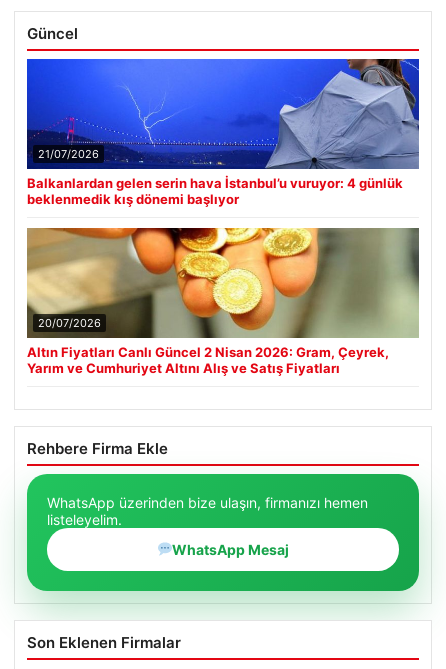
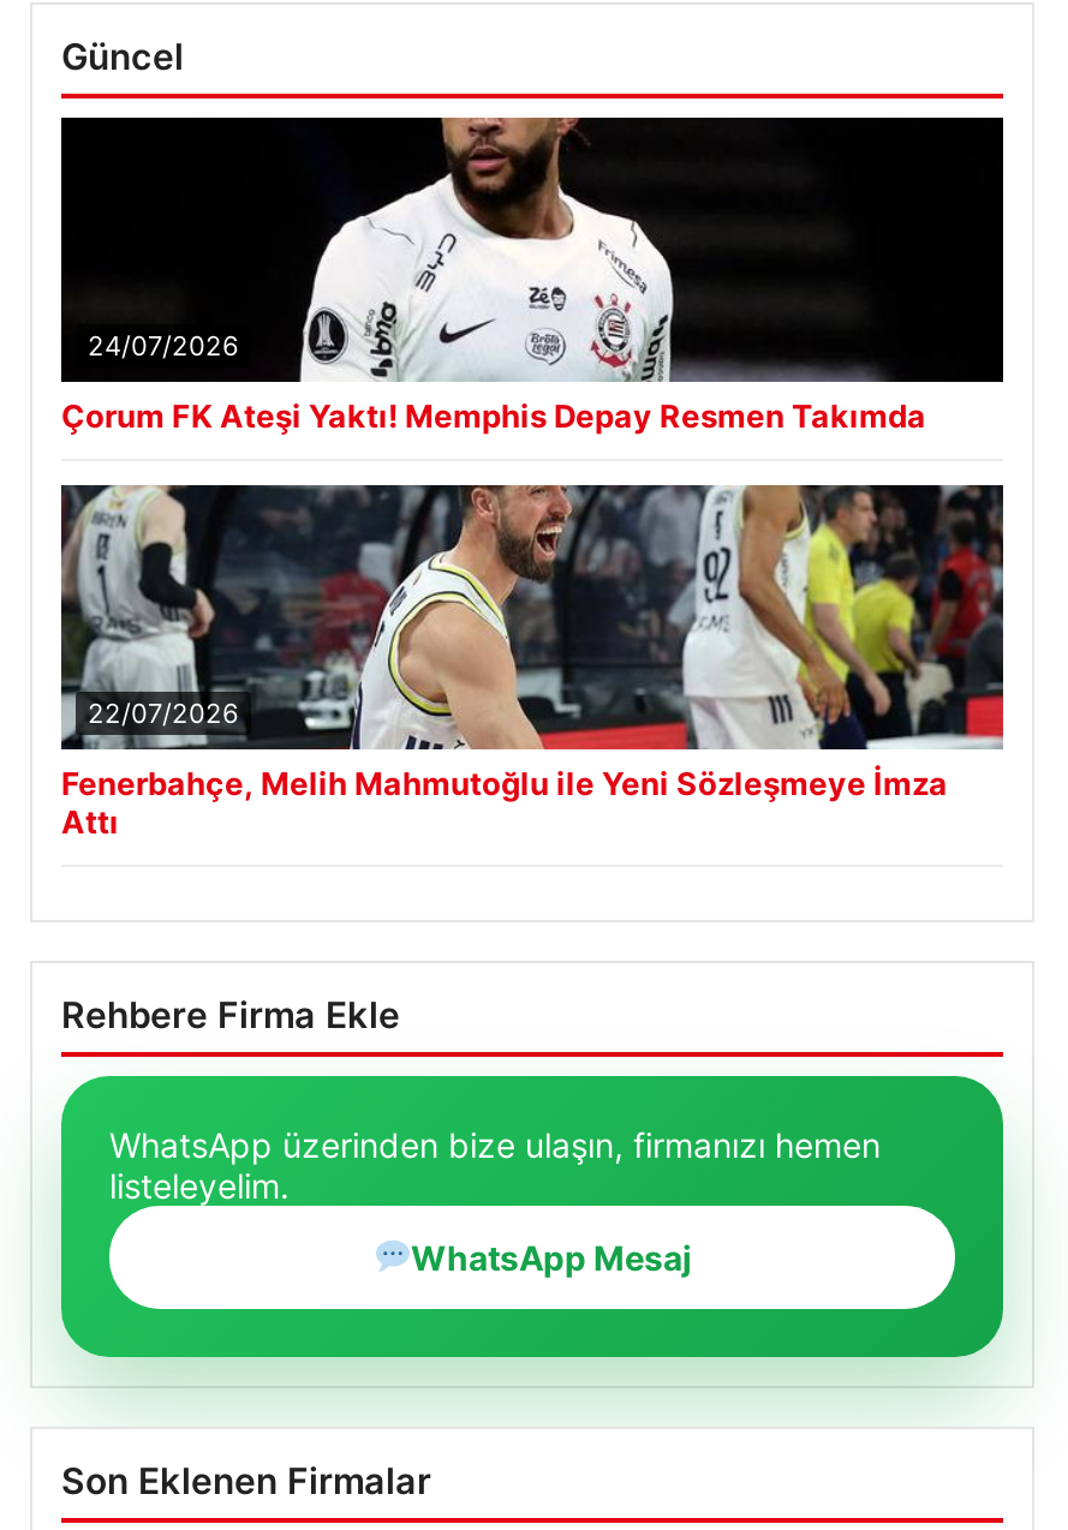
- [image]
- 21/07/2026
+ [image]
+ 24/07/2026

- Balkanlardan gelen serin hava İstanbul’u vuruyor: 4 günlük
- beklenmedik kış dönemi başlıyor
+ Çorum FK Ateşi Yaktı! Memphis Depay Resmen Takımda

- [image]
- 20/07/2026
+ [image]
+ 22/07/2026

- Altın Fiyatları Canlı Güncel 2 Nisan 2026: Gram, Çeyrek,
- Yarım ve Cumhuriyet Altını Alış ve Satış Fiyatları
+ Fenerbahçe, Melih Mahmutoğlu ile Yeni Sözleşmeye İmza
+ Attı
